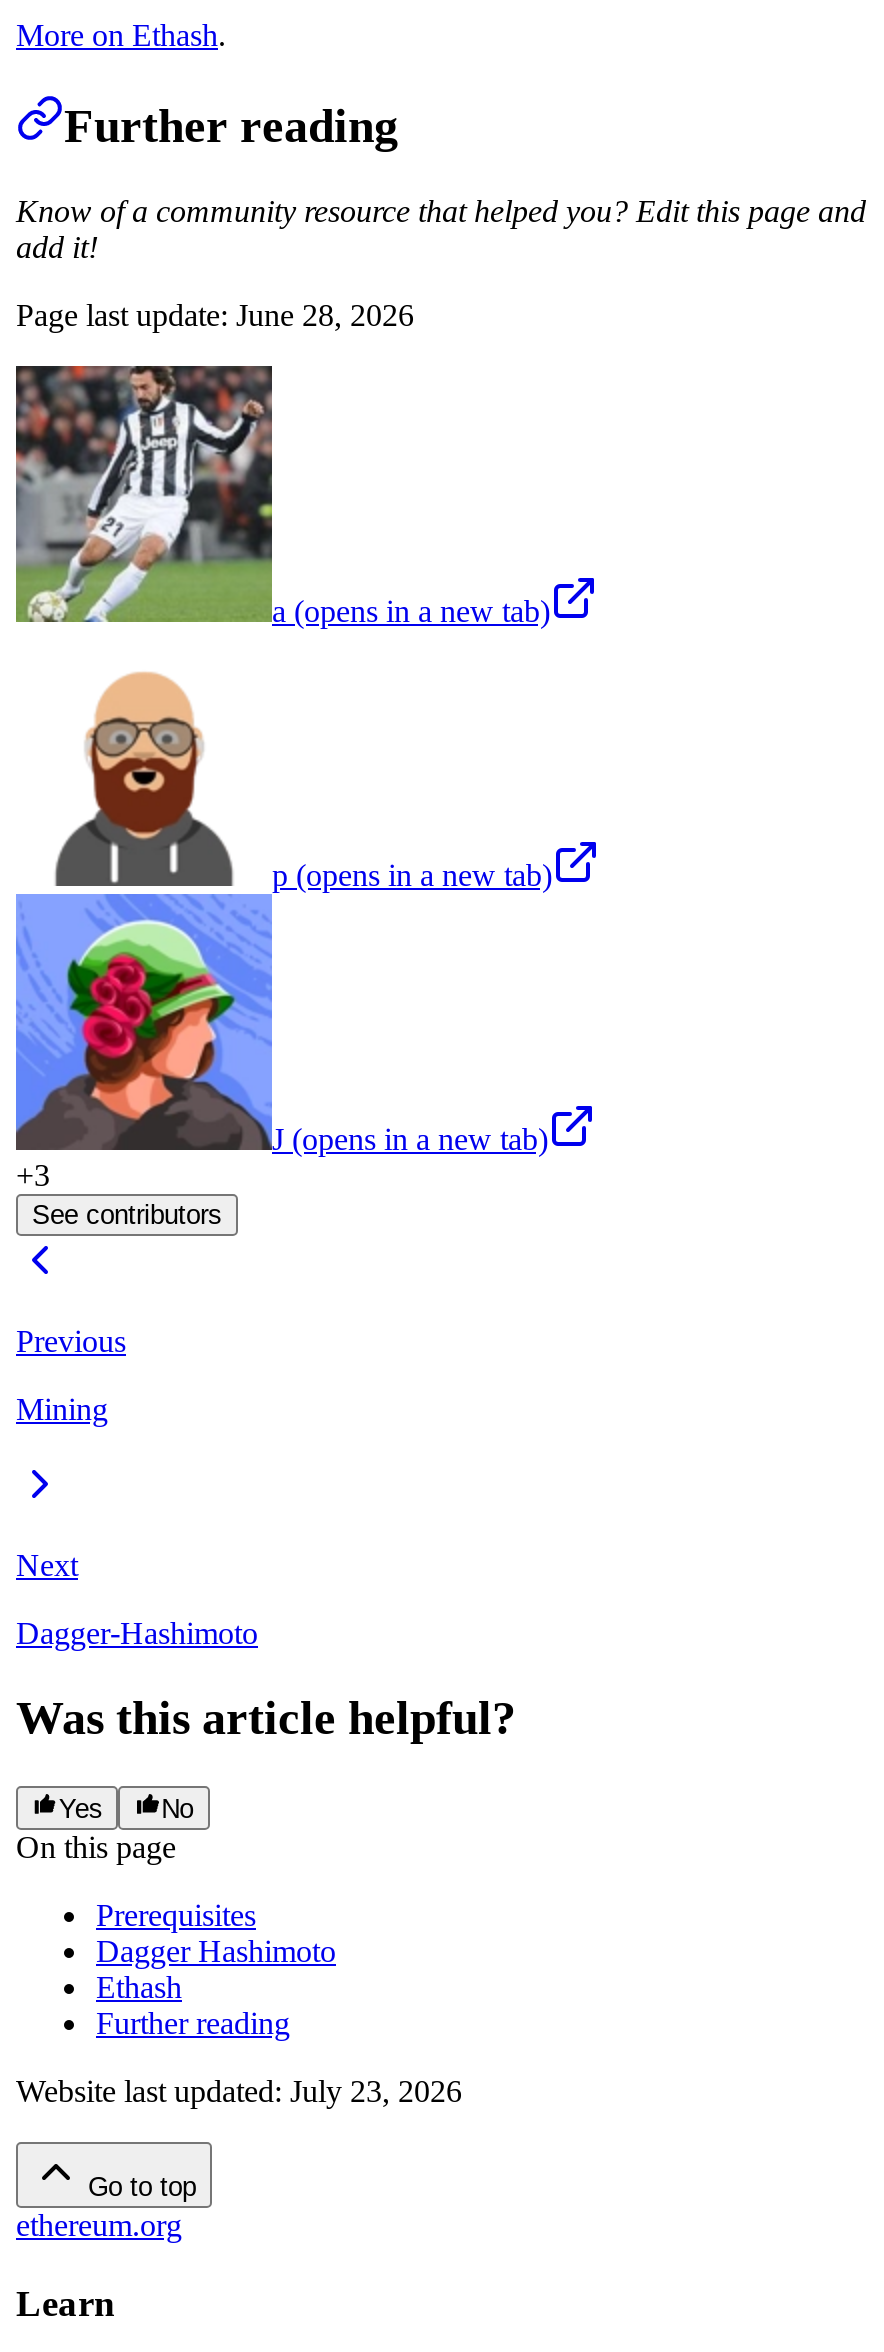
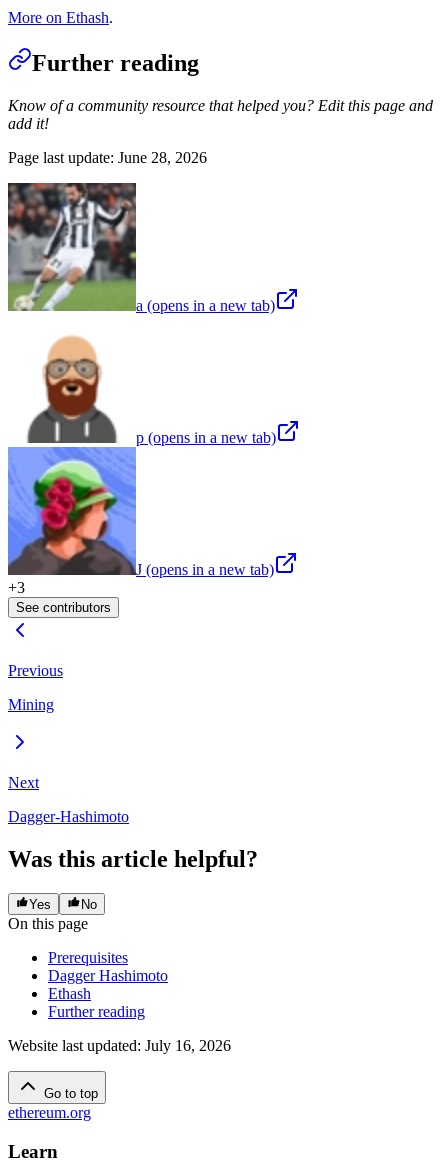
- Website last updated: July 23, 2026
+ Website last updated: July 16, 2026
